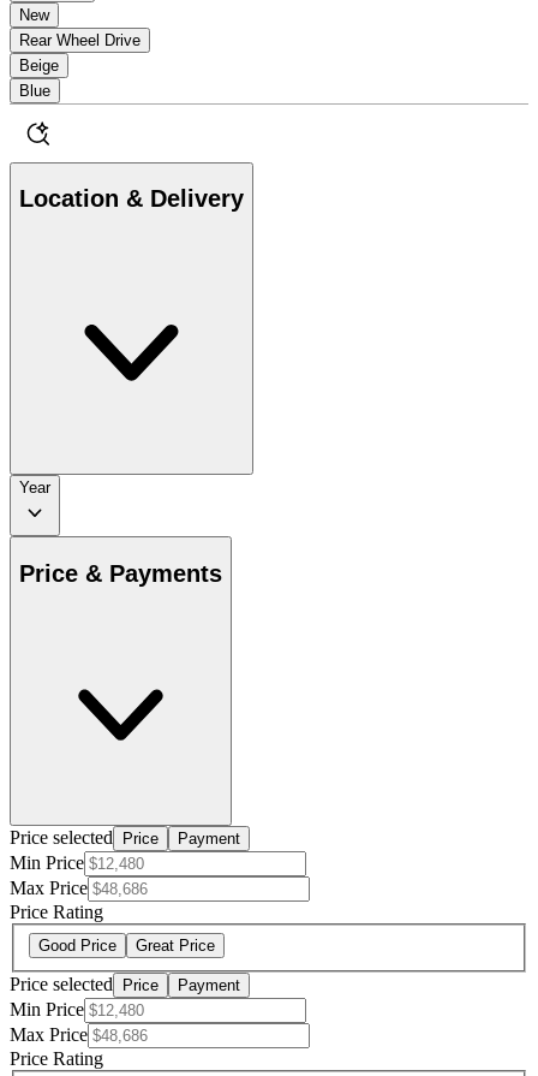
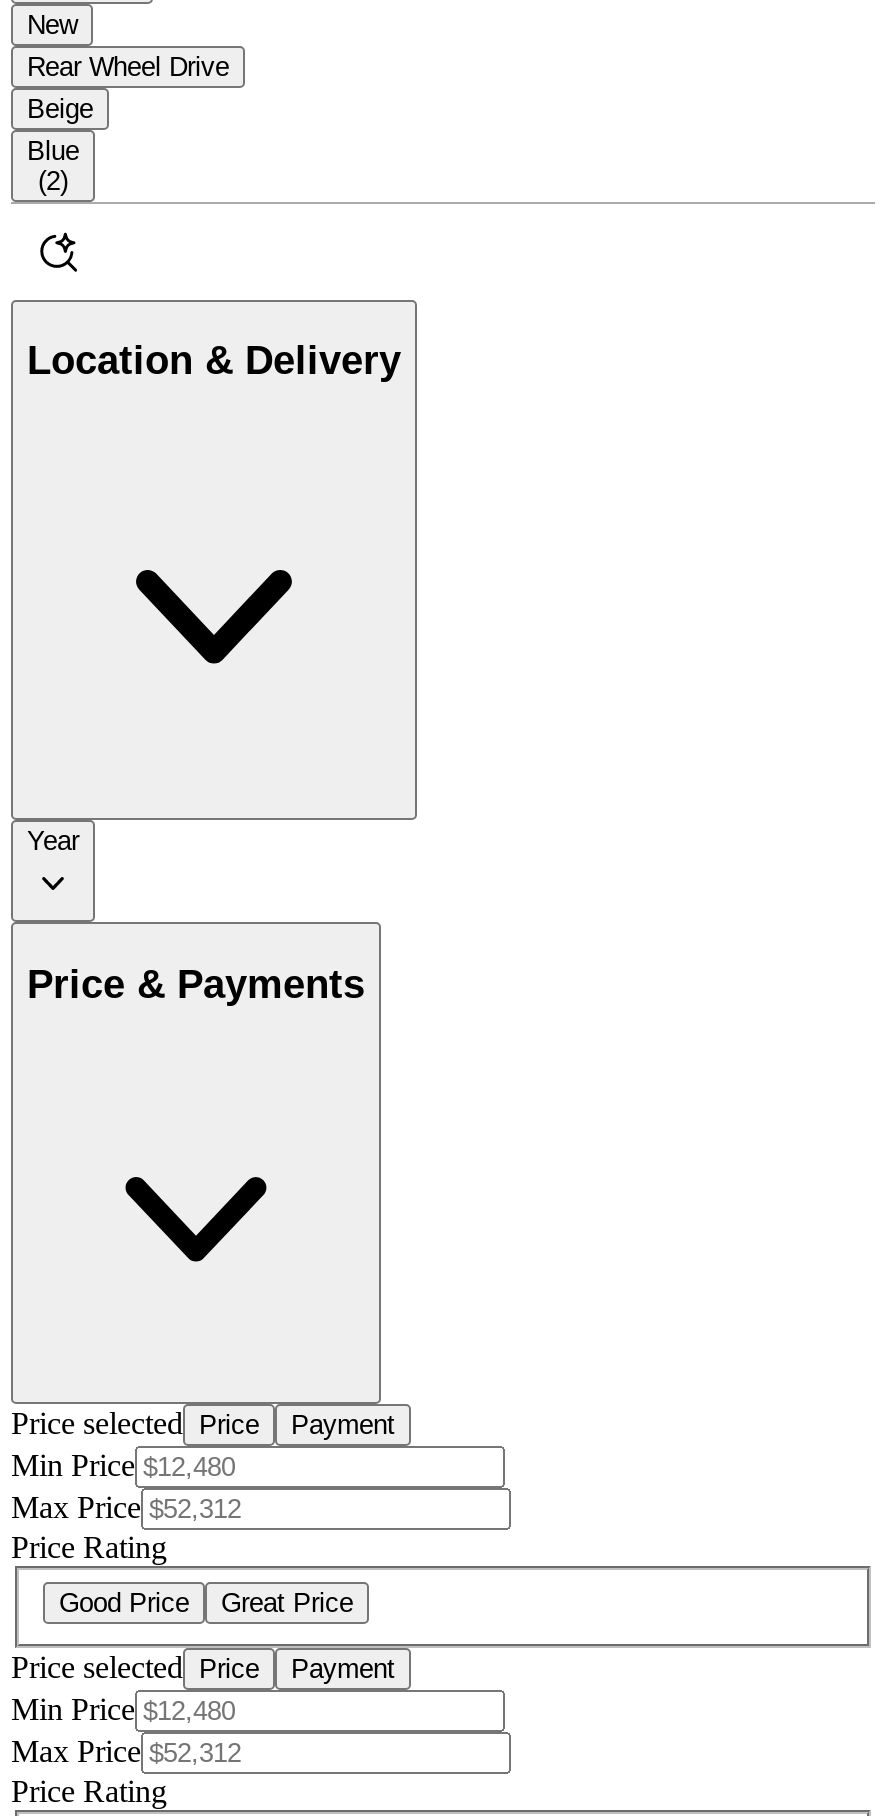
+ (2)
